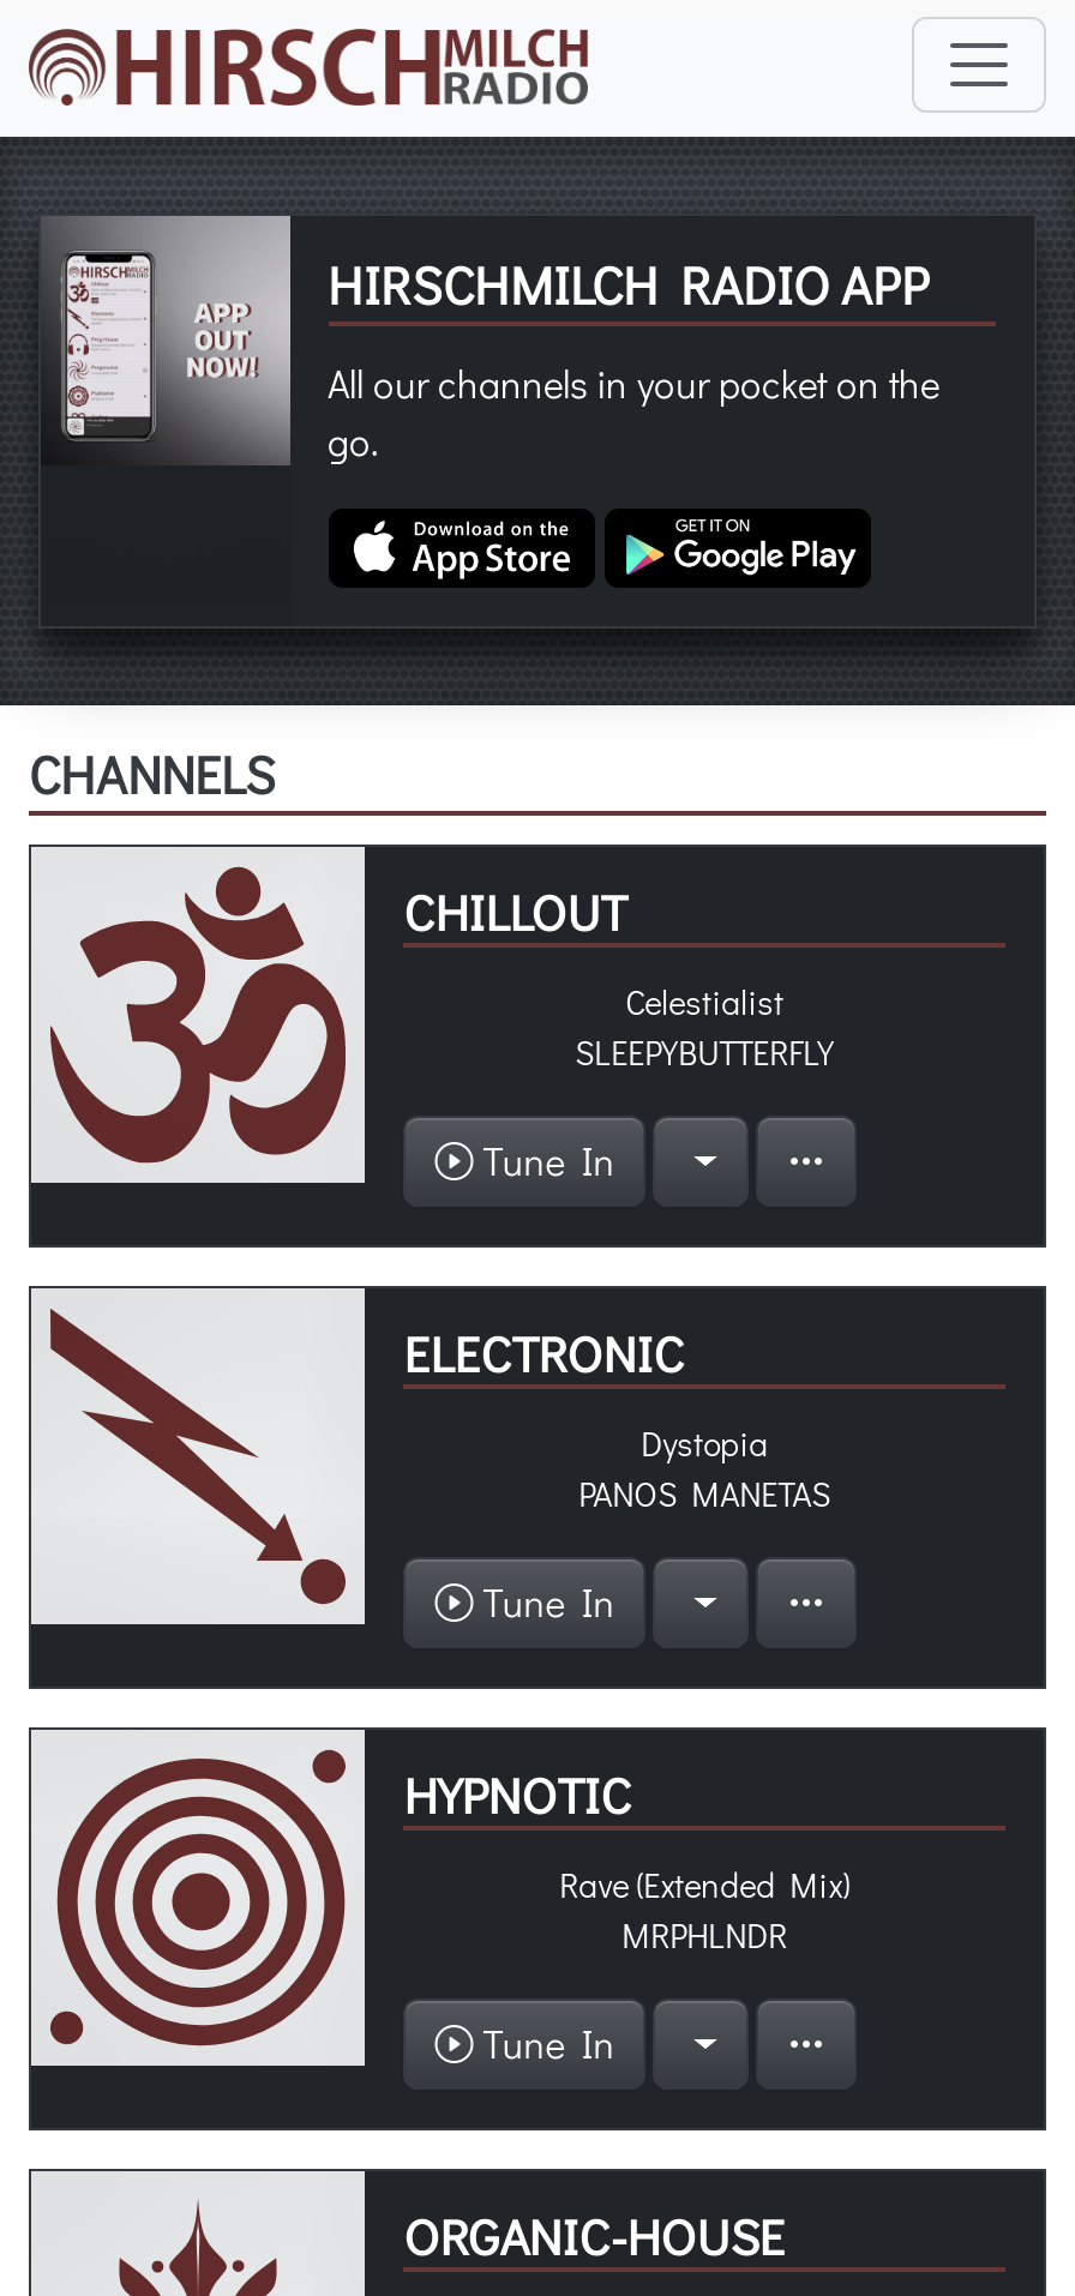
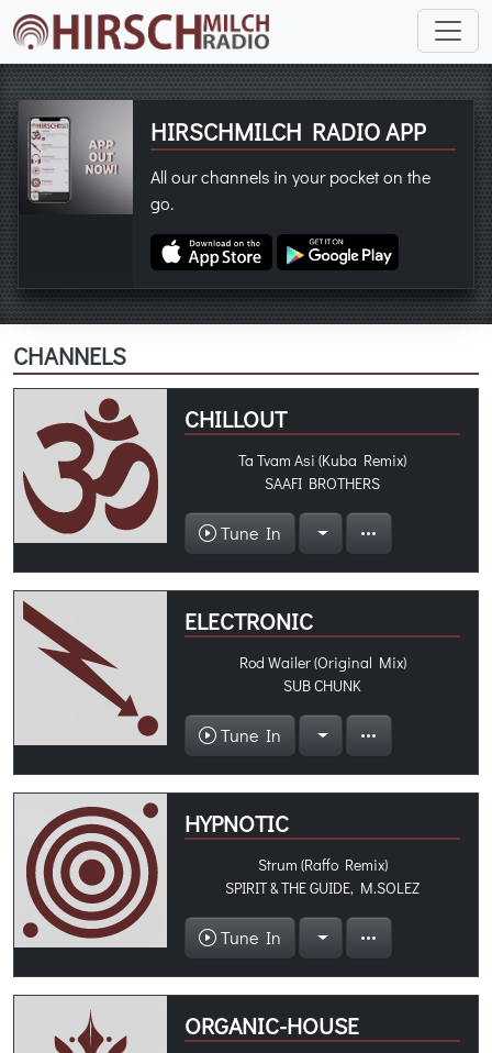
- Celestialist
- SLEEPYBUTTERFLY
+ Ta Tvam Asi (Kuba Remix)
+ SAAFI BROTHERS

- Dystopia
- PANOS MANETAS
+ Rod Wailer (Original Mix)
+ SUB CHUNK

- Rave (Extended Mix)
- MRPHLNDR
+ Strum (Raffo Remix)
+ SPIRIT & THE GUIDE, M.SOLEZ
